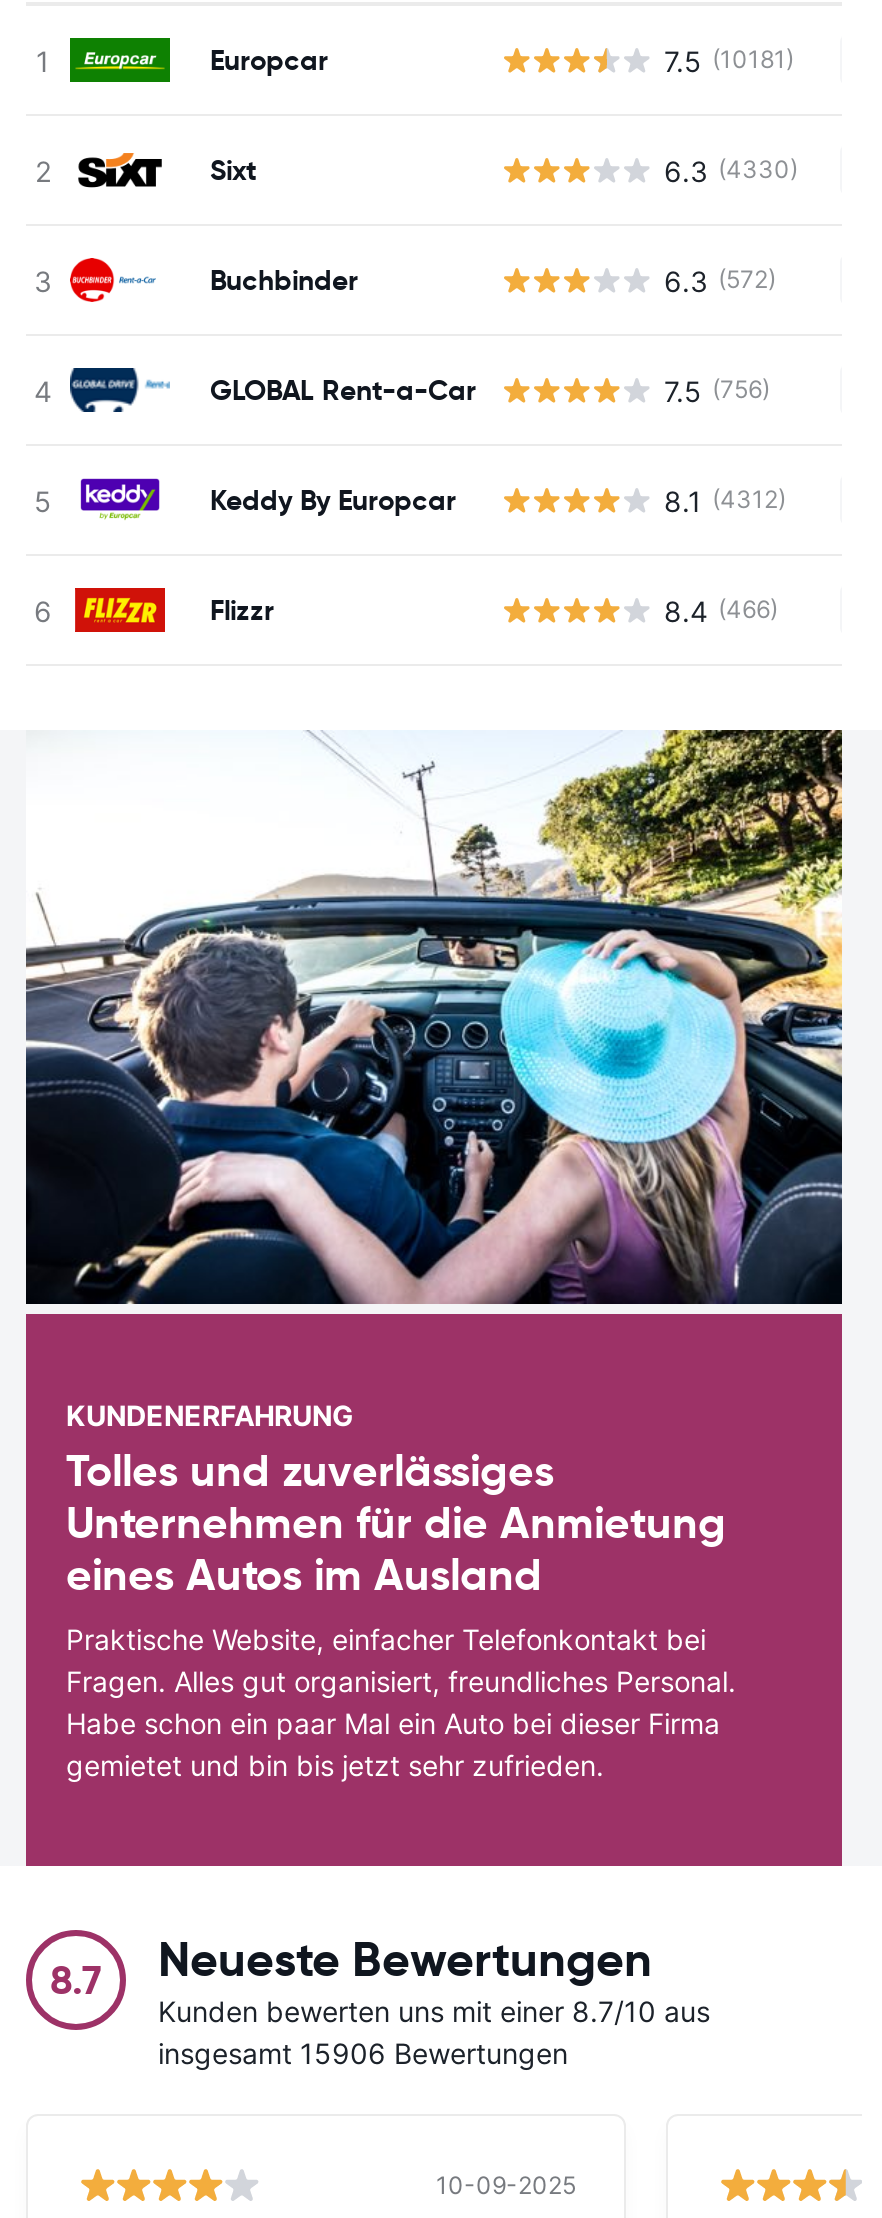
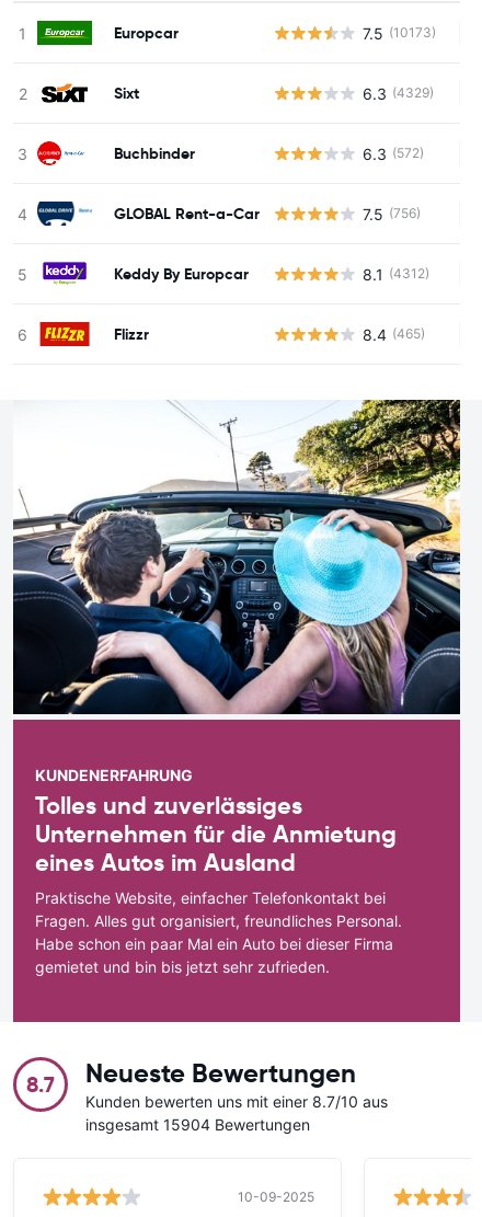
- 7.5 (10181)
+ 7.5 (10173)

- 6.3 (4330)
+ 6.3 (4329)

- 8.4 (466)
+ 8.4 (465)

- insgesamt 15906 Bewertungen
+ insgesamt 15904 Bewertungen
